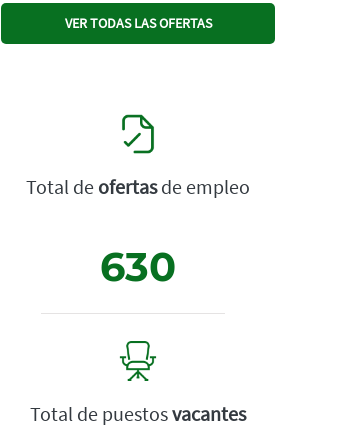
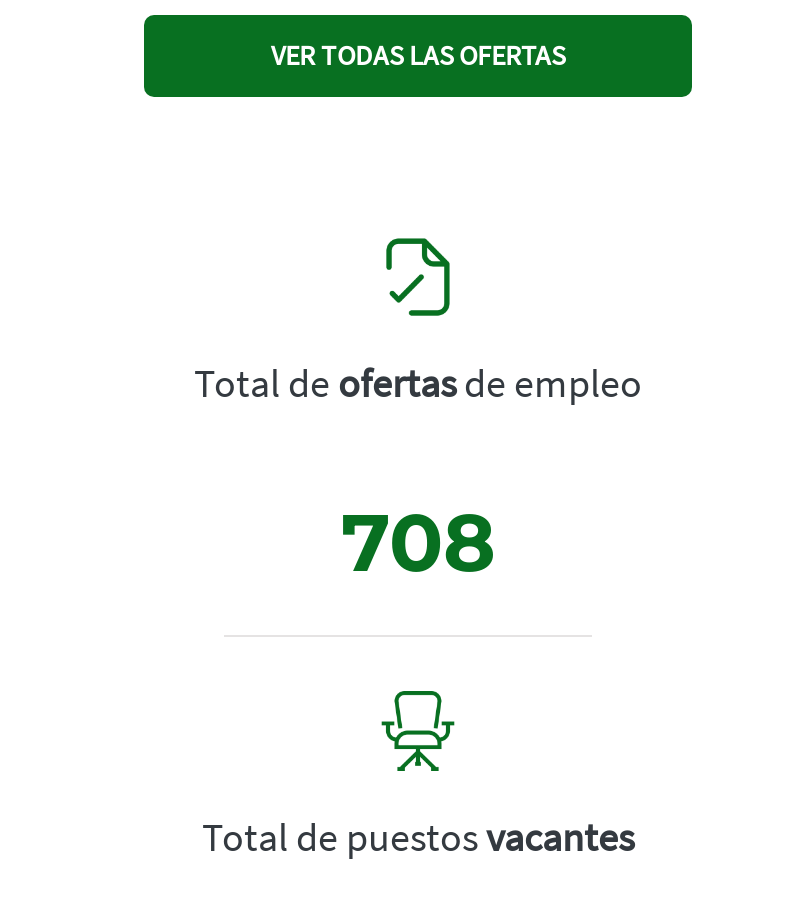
- 630
+ 708
